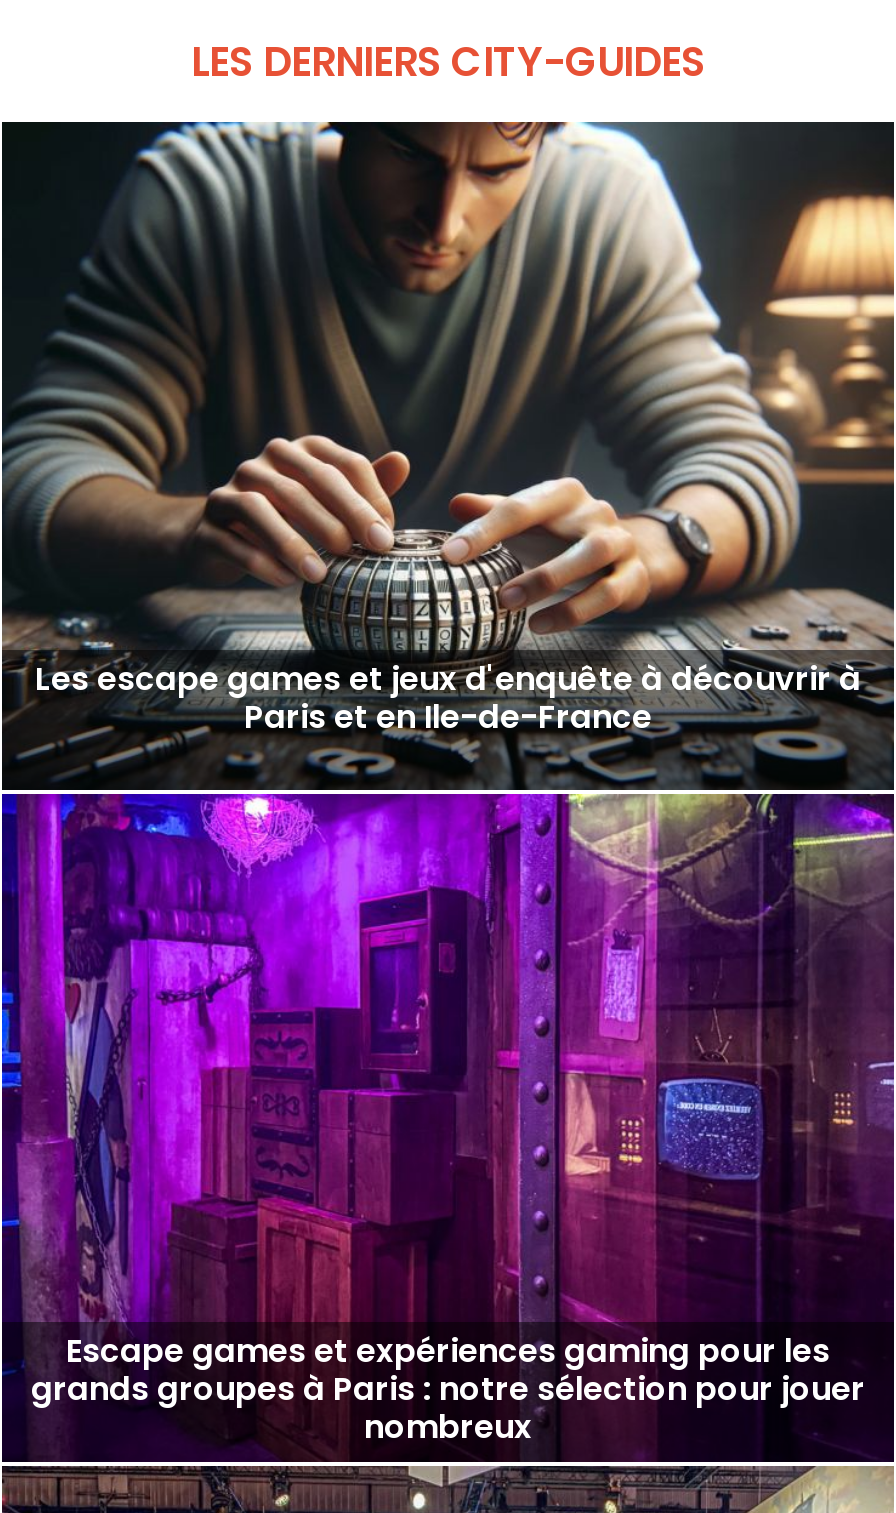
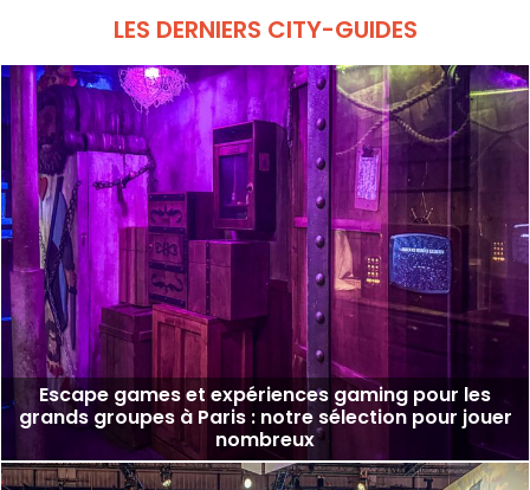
- [image]
- Les escape games et jeux d'enquête à découvrir à
- Paris et en Ile-de-France
